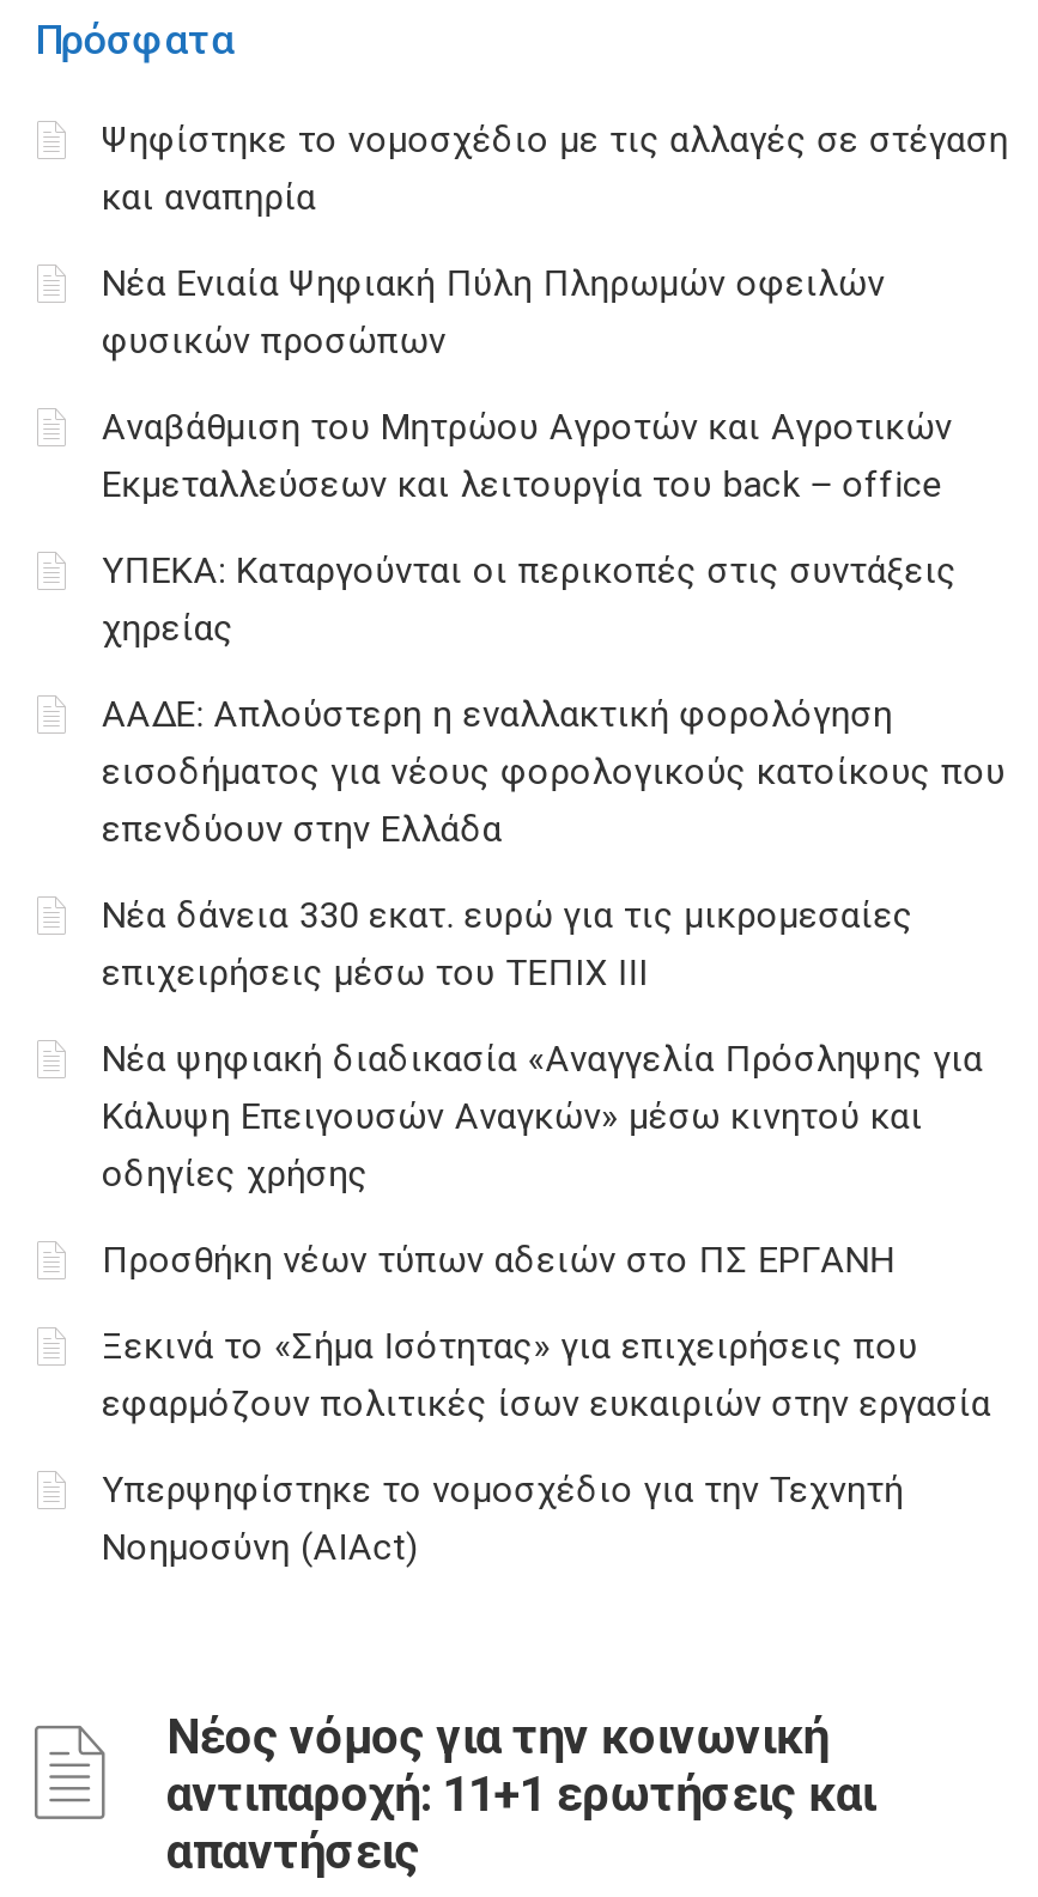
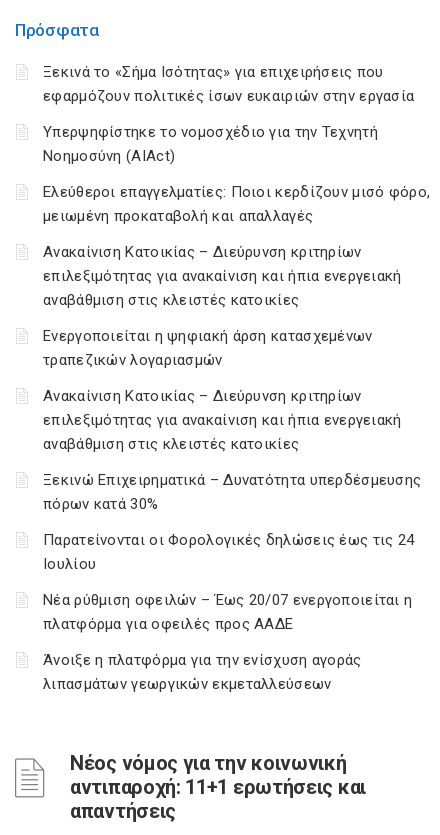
- Ψηφίστηκε το νομοσχέδιο με τις αλλαγές σε στέγαση
- και αναπηρία
- Νέα Ενιαία Ψηφιακή Πύλη Πληρωμών οφειλών
- φυσικών προσώπων
- Αναβάθμιση του Μητρώου Αγροτών και Αγροτικών
- Εκμεταλλεύσεων και λειτουργία του back – office
- ΥΠΕΚΑ: Καταργούνται οι περικοπές στις συντάξεις
- χηρείας
- ΑΑΔΕ: Απλούστερη η εναλλακτική φορολόγηση
- εισοδήματος για νέους φορολογικούς κατοίκους που
- επενδύουν στην Ελλάδα
- Νέα δάνεια 330 εκατ. ευρώ για τις μικρομεσαίες
- επιχειρήσεις μέσω του ΤΕΠΙΧ ΙΙΙ
- Νέα ψηφιακή διαδικασία «Αναγγελία Πρόσληψης για
- Κάλυψη Επειγουσών Αναγκών» μέσω κινητού και
- οδηγίες χρήσης
- Προσθήκη νέων τύπων αδειών στο ΠΣ ΕΡΓΑΝΗ

moved up: Ξεκινά το «Σήμα Ισότητας» για επιχειρήσεις που | εφαρμόζουν πολιτικές ίσων ευκαιριών στην εργασία | Υπερψηφίστηκε το νομοσχέδιο για την Τεχνητή | Νοημοσύνη (AIAct)

+ Ελεύθεροι επαγγελματίες: Ποιοι κερδίζουν μισό φόρο,
+ μειωμένη προκαταβολή και απαλλαγές
+ Ανακαίνιση Κατοικίας – Διεύρυνση κριτηρίων
+ επιλεξιμότητας για ανακαίνιση και ήπια ενεργειακή
+ αναβάθμιση στις κλειστές κατοικίες
+ Ενεργοποιείται η ψηφιακή άρση κατασχεμένων
+ τραπεζικών λογαριασμών
+ Ανακαίνιση Κατοικίας – Διεύρυνση κριτηρίων
+ επιλεξιμότητας για ανακαίνιση και ήπια ενεργειακή
+ αναβάθμιση στις κλειστές κατοικίες
+ Ξεκινώ Επιχειρηματικά – Δυνατότητα υπερδέσμευσης
+ πόρων κατά 30%
+ Παρατείνονται οι Φορολογικές δηλώσεις έως τις 24
+ Ιουλίου
+ Νέα ρύθμιση οφειλών – Έως 20/07 ενεργοποιείται η
+ πλατφόρμα για οφειλές προς ΑΑΔΕ
+ Άνοιξε η πλατφόρμα για την ενίσχυση αγοράς
+ λιπασμάτων γεωργικών εκμεταλλεύσεων
